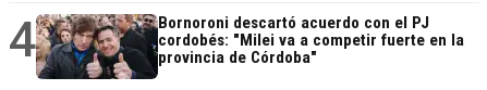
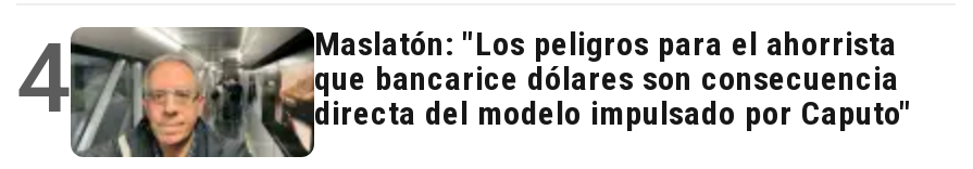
- [image]
- Bornoroni descartó acuerdo con el PJ
- cordobés: "Milei va a competir fuerte en la
- provincia de Córdoba"
+ [image]
+ Maslatón: "Los peligros para el ahorrista
+ que bancarice dólares son consecuencia
+ directa del modelo impulsado por Caputo"
